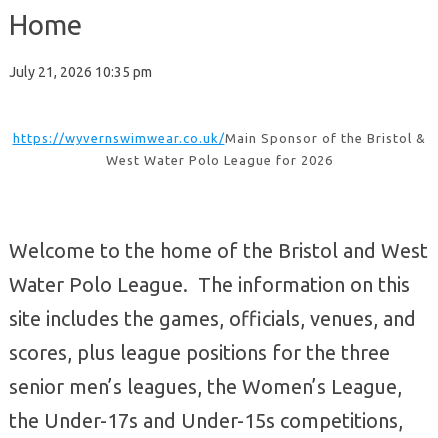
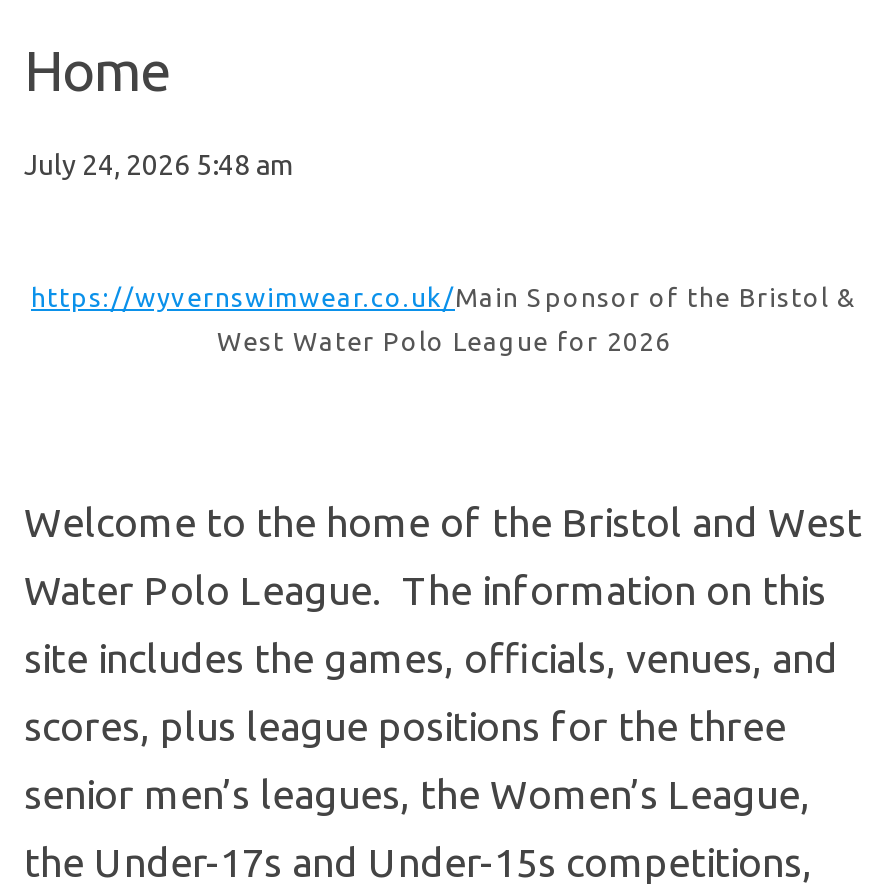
- July 21, 2026 10:35 pm
+ July 24, 2026 5:48 am
